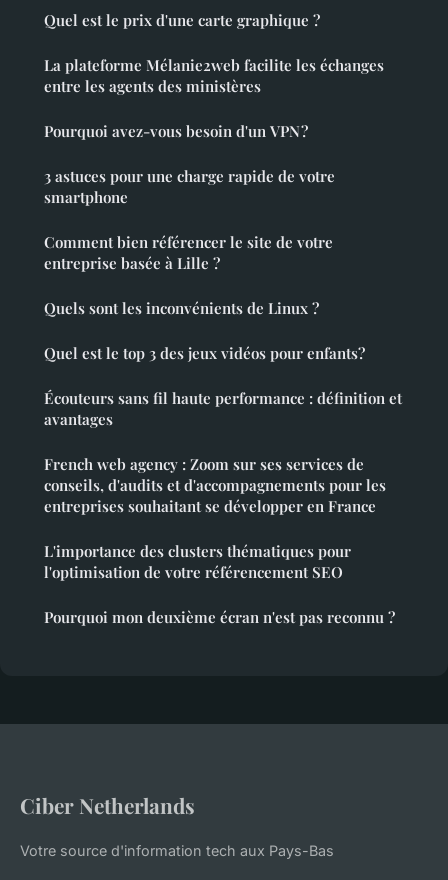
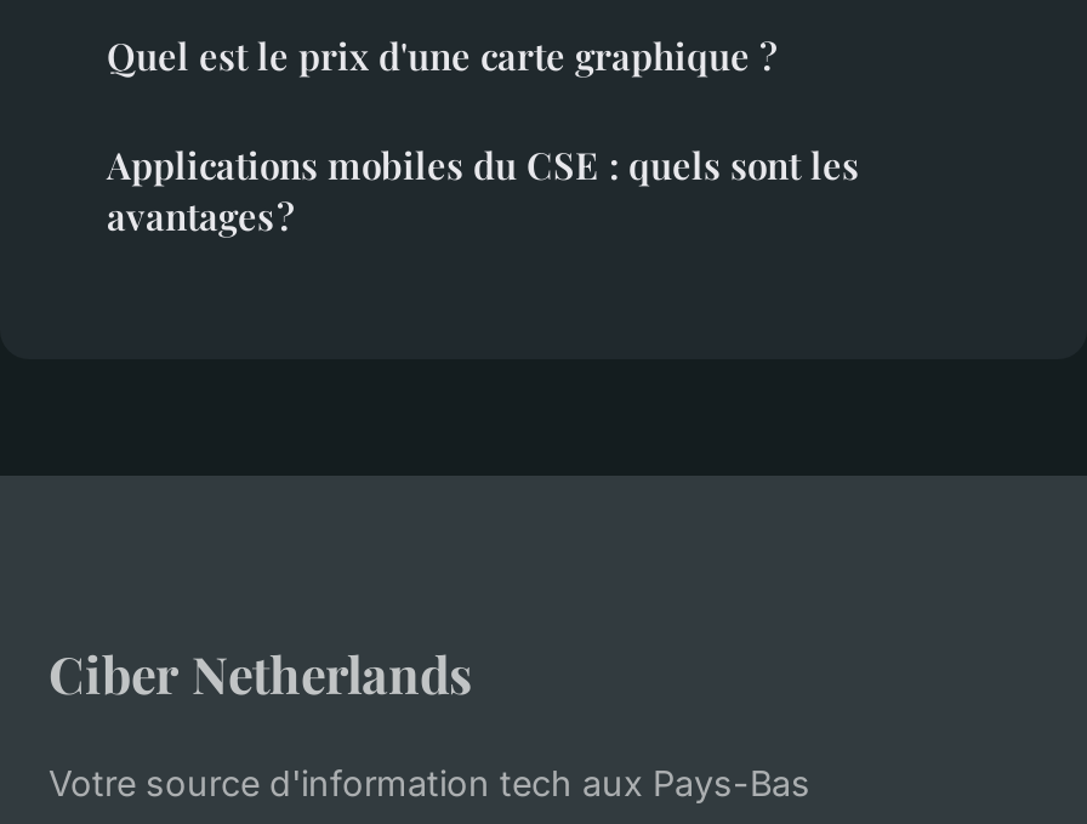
- La plateforme Mélanie2web facilite les échanges
- entre les agents des ministères
- Pourquoi avez-vous besoin d'un VPN ?
- 3 astuces pour une charge rapide de votre
- smartphone
- Comment bien référencer le site de votre
- entreprise basée à Lille ?
- Quels sont les inconvénients de Linux ?
- Quel est le top 3 des jeux vidéos pour enfants?
- Écouteurs sans fil haute performance : définition et
- avantages
- French web agency : Zoom sur ses services de
- conseils, d'audits et d'accompagnements pour les
- entreprises souhaitant se développer en France
- L'importance des clusters thématiques pour
- l'optimisation de votre référencement SEO
- Pourquoi mon deuxième écran n'est pas reconnu ?
+ Applications mobiles du CSE : quels sont les
+ avantages ?
